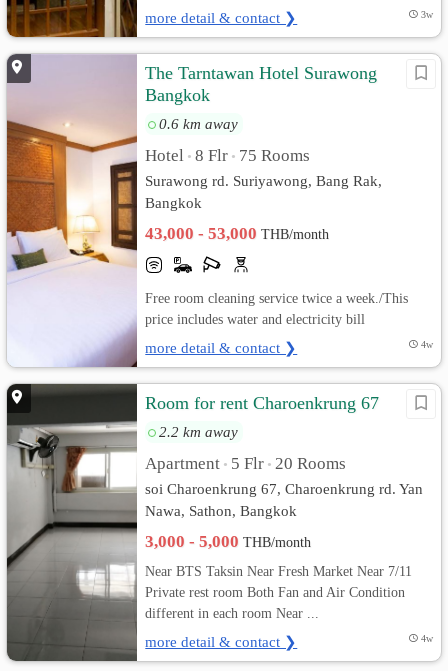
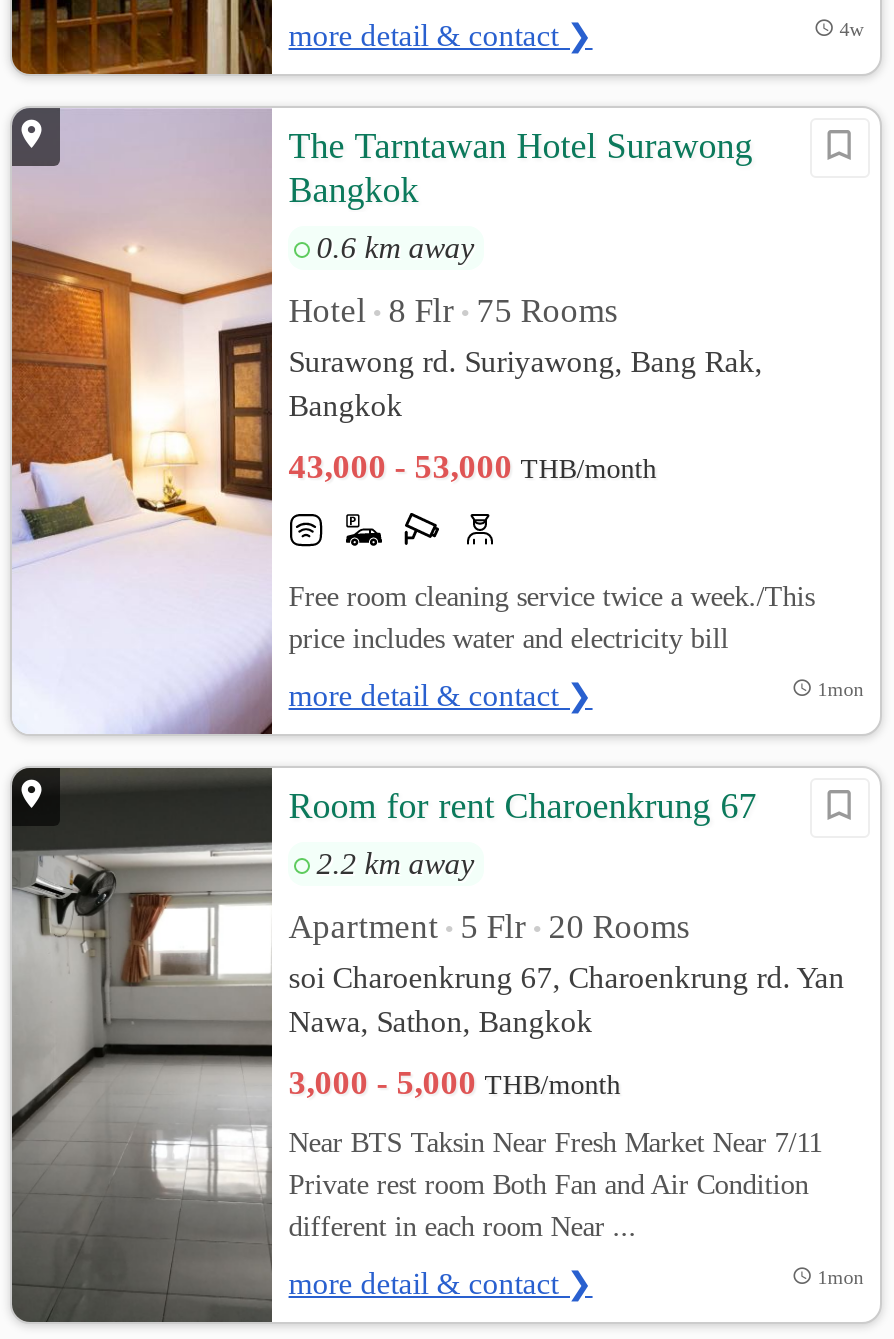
- 3w
+ 4w

- 4w
+ 1mon

- 4w
+ 1mon
